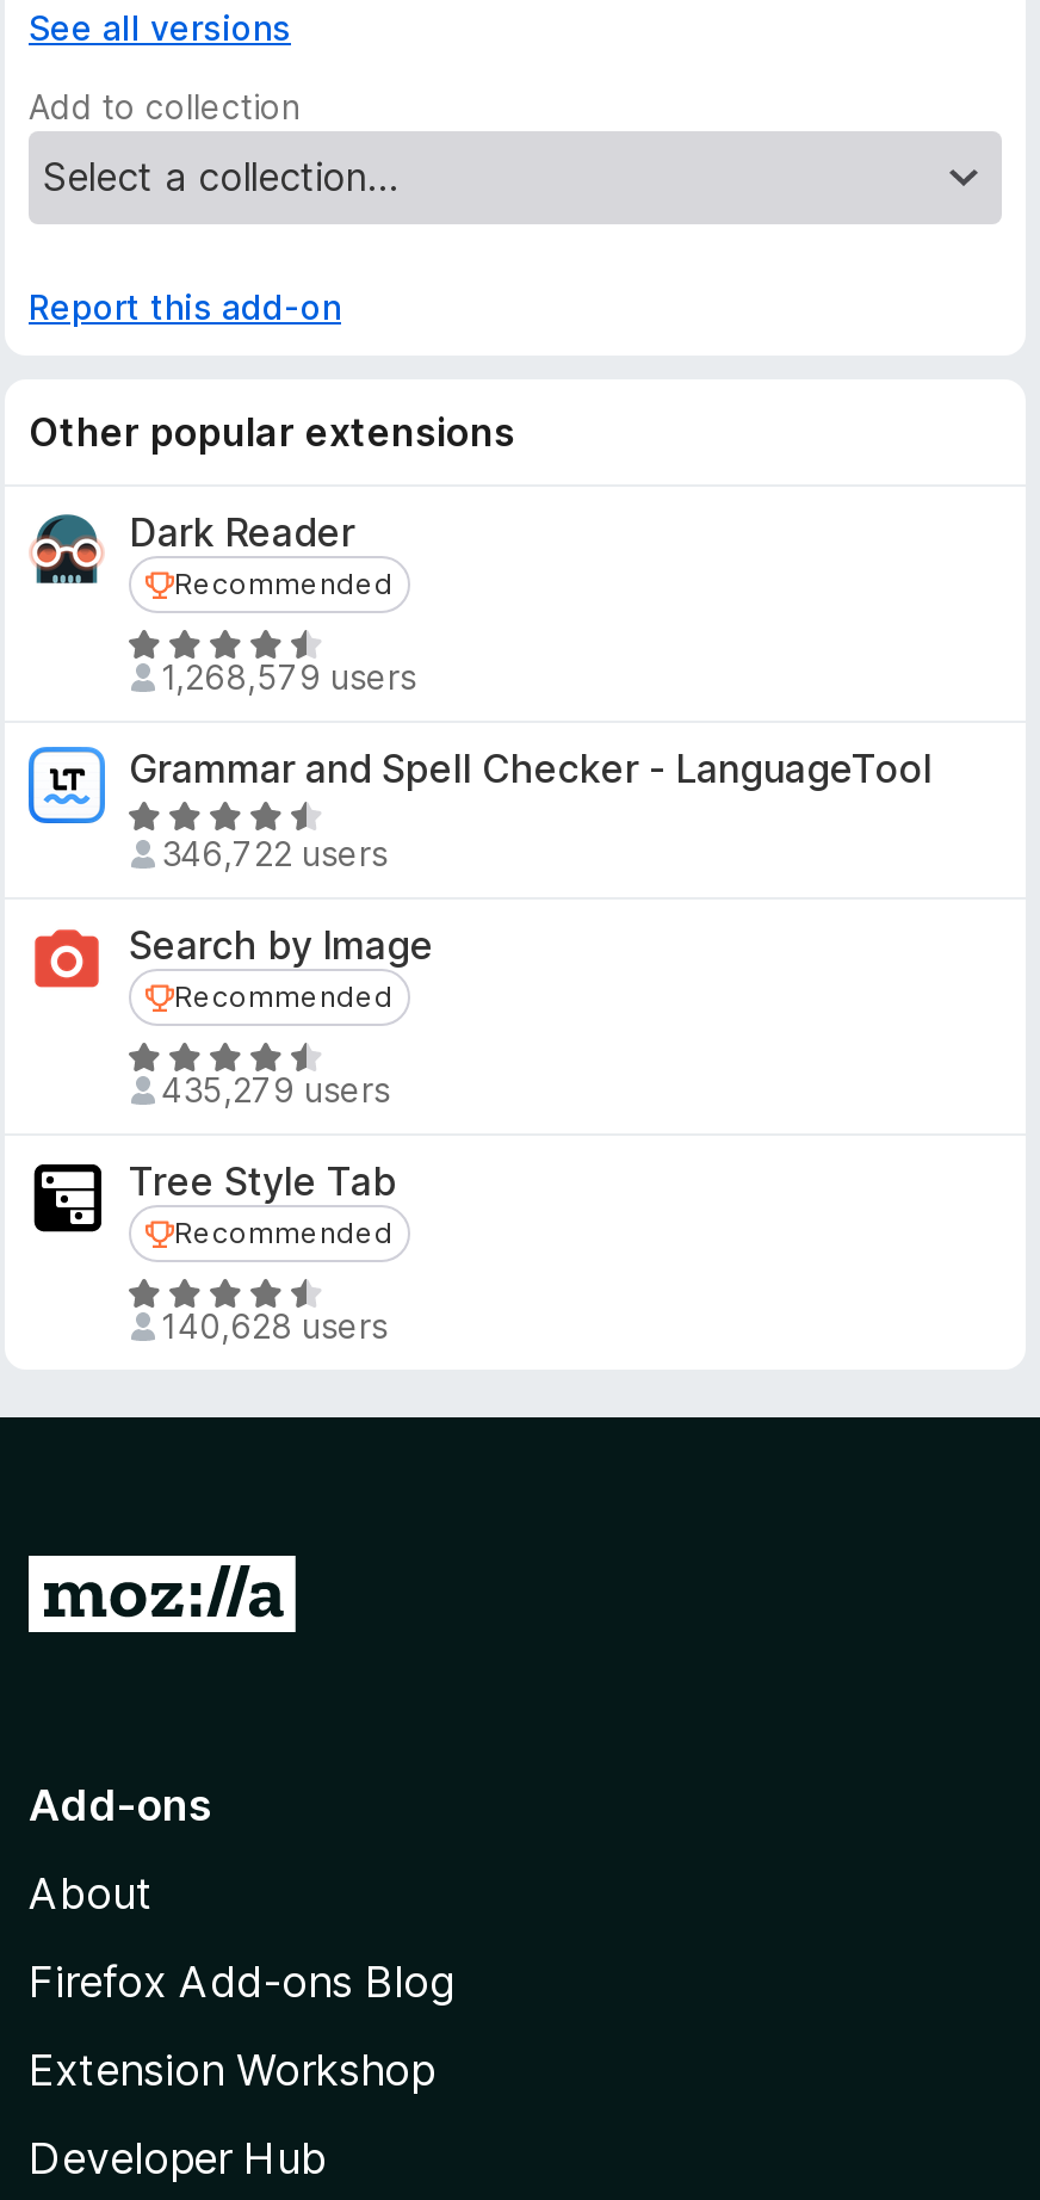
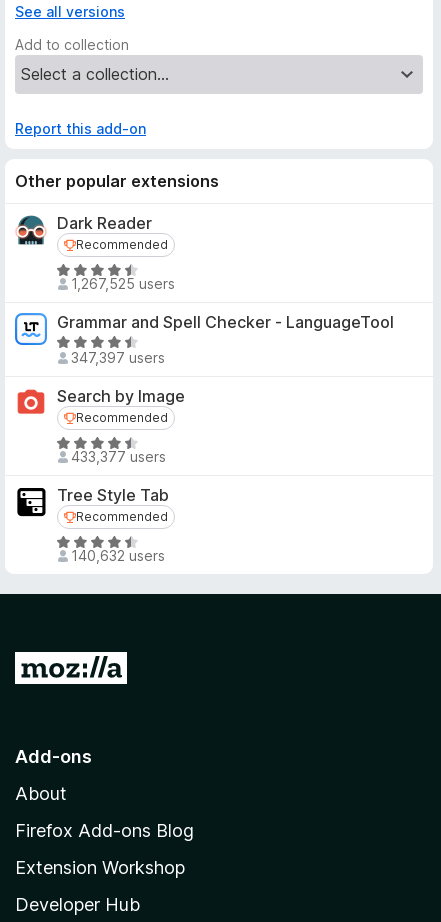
- 1,268,579 users
+ 1,267,525 users

- 346,722 users
+ 347,397 users

- 435,279 users
+ 433,377 users

- 140,628 users
+ 140,632 users
